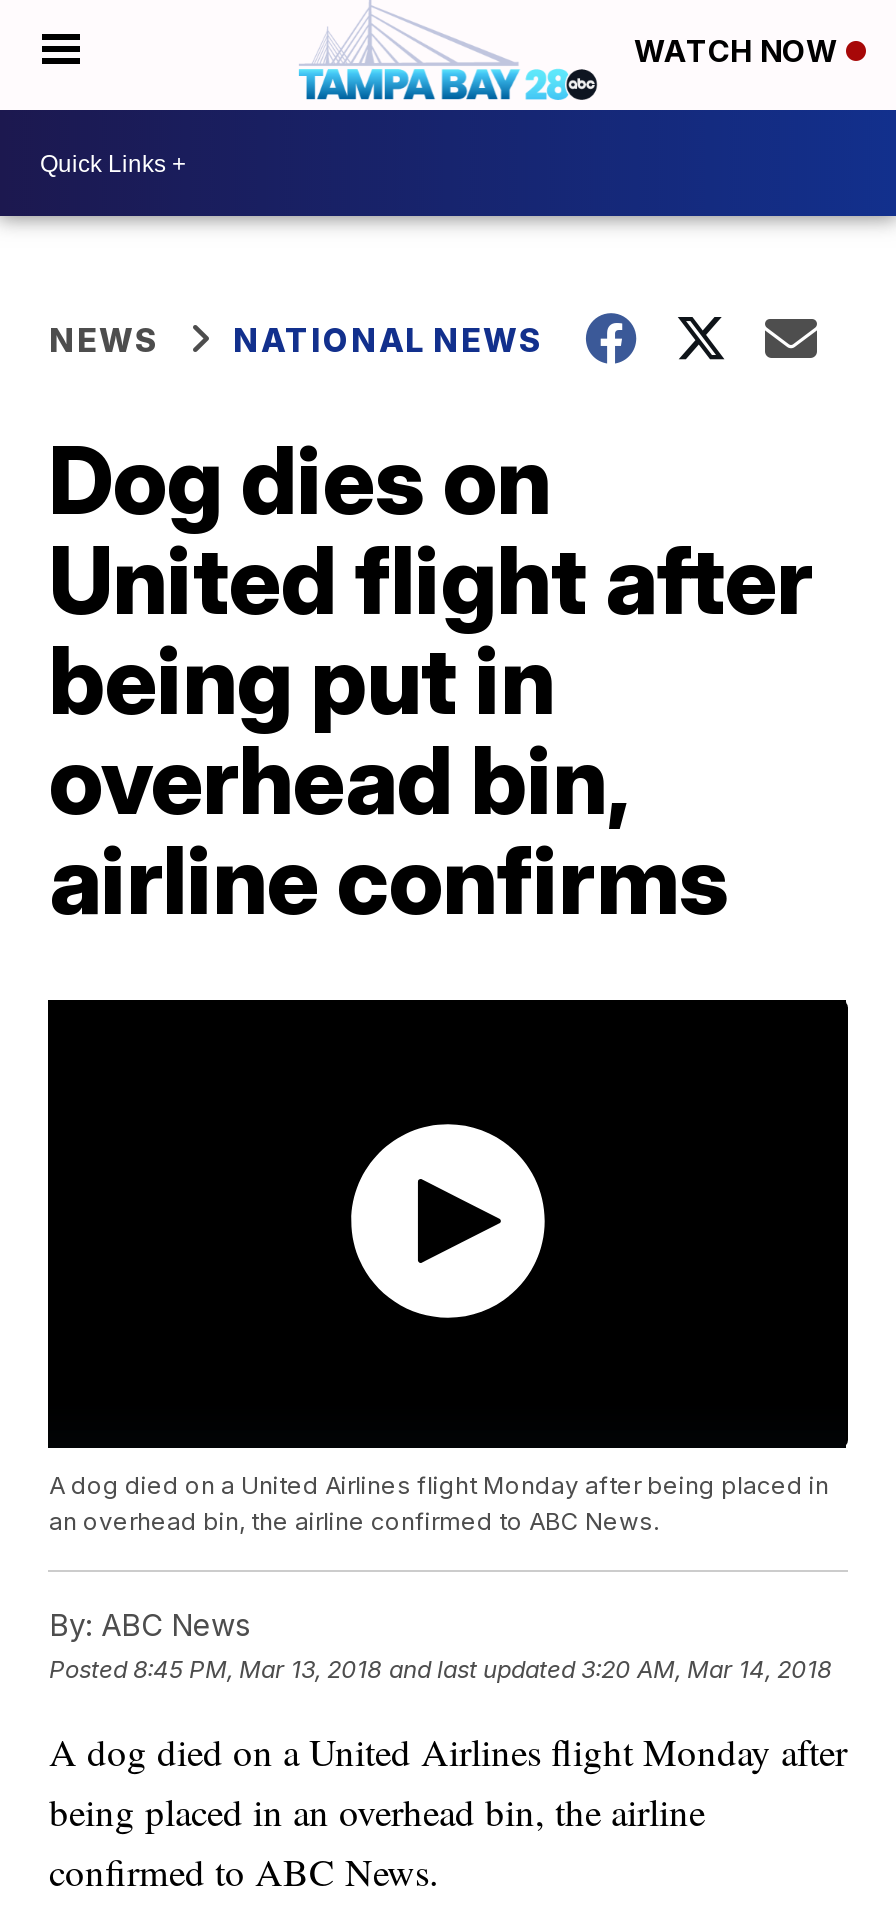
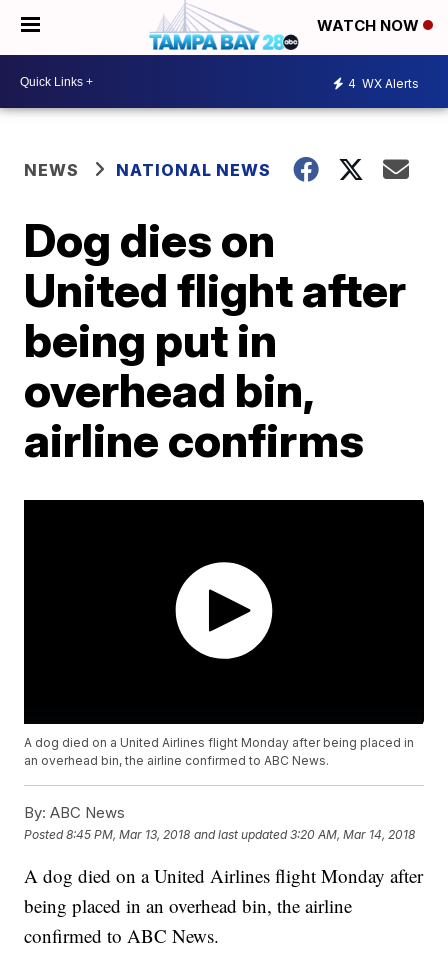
+ 4 WX Alerts
